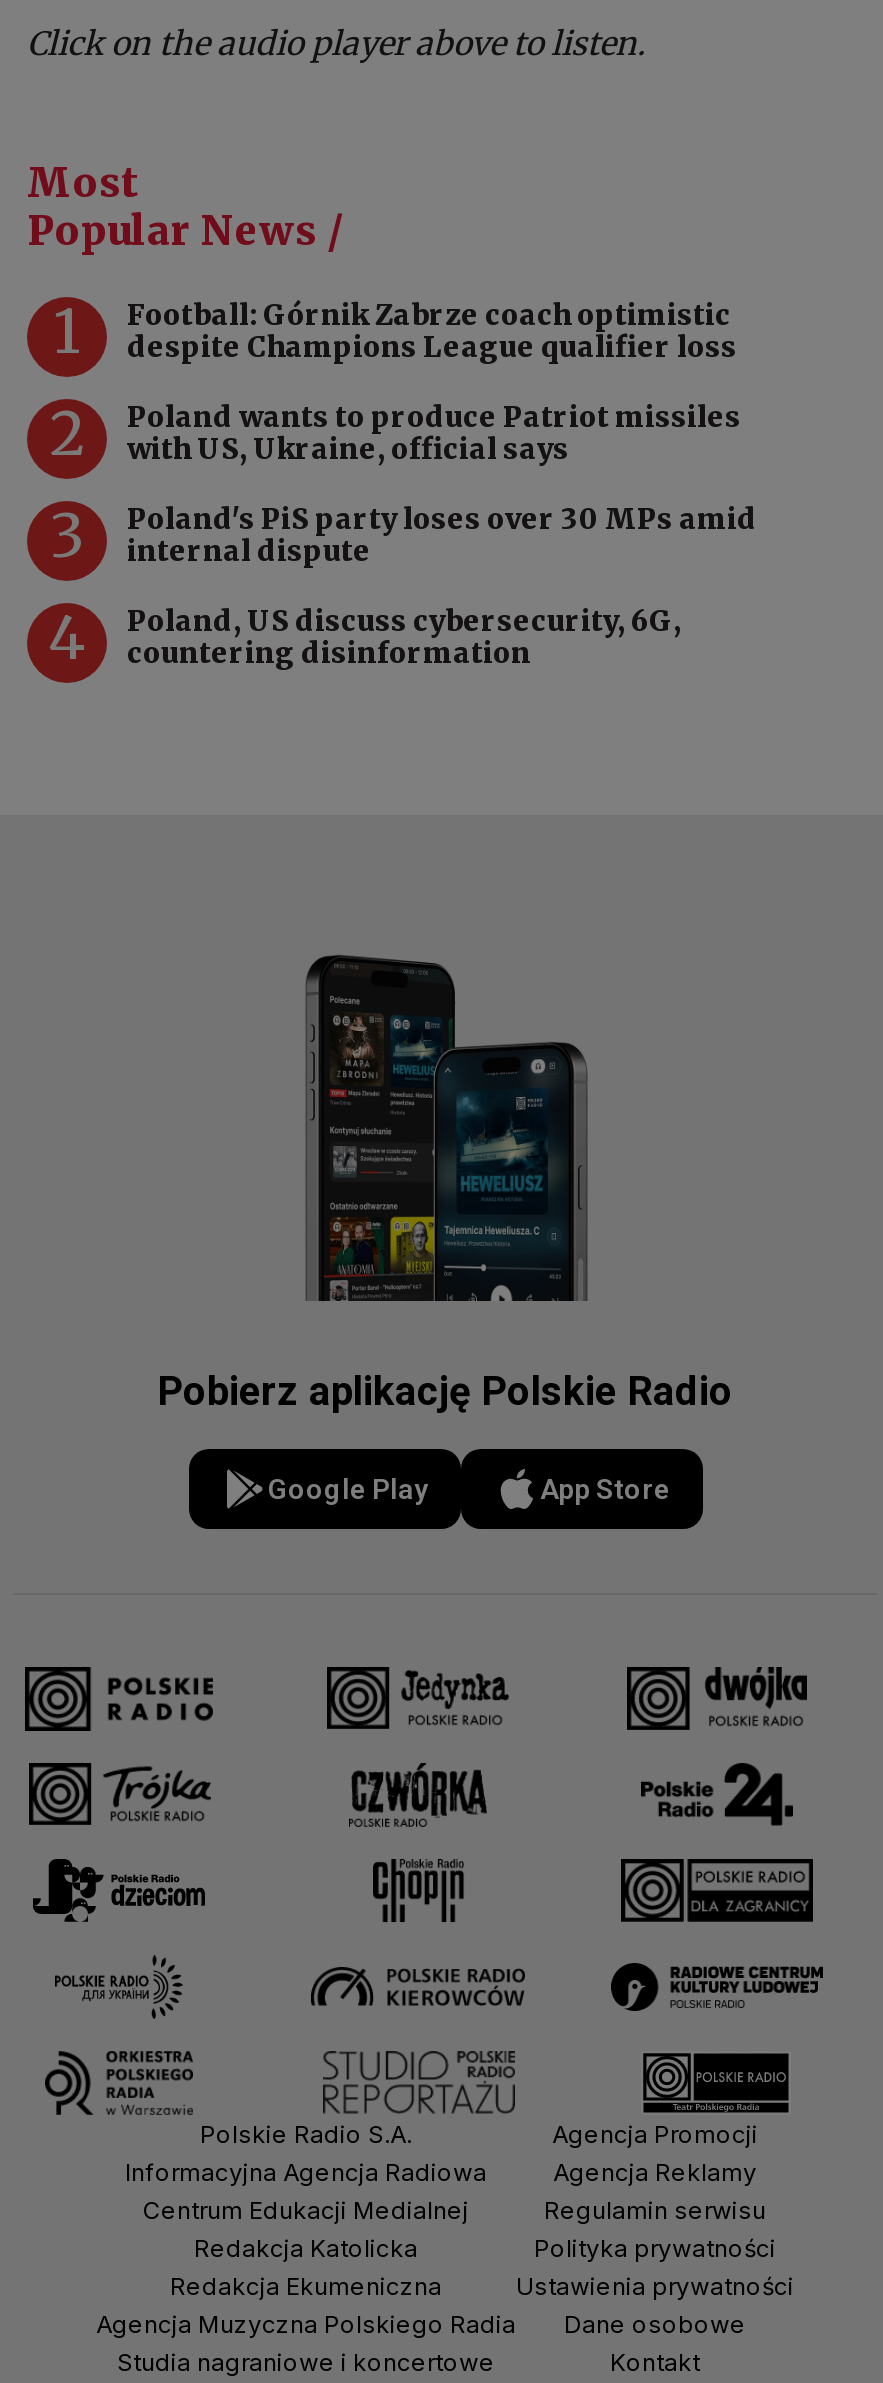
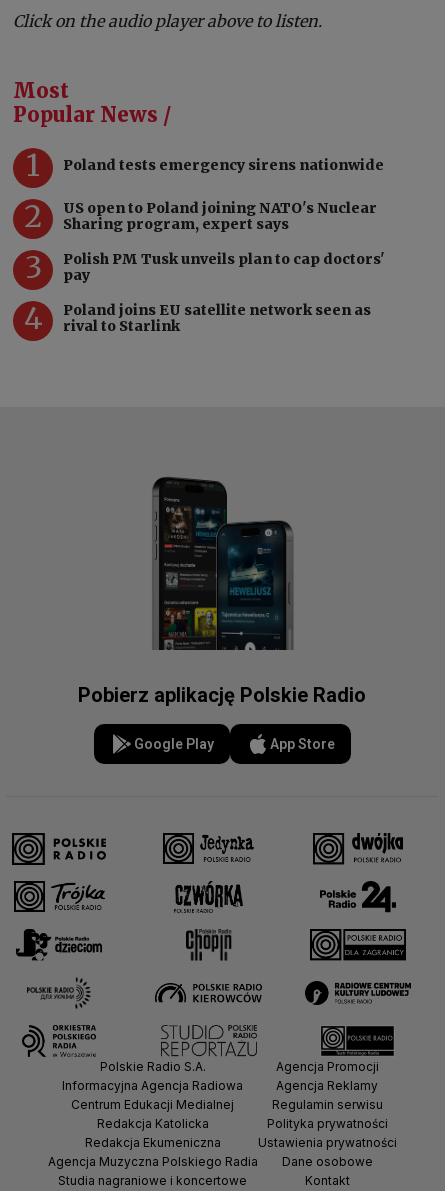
- Football: Górnik Zabrze coach optimistic
- despite Champions League qualifier loss
+ Poland tests emergency sirens nationwide

- Poland wants to produce Patriot missiles
- with US, Ukraine, official says
+ US open to Poland joining NATO's Nuclear
+ Sharing program, expert says

- Poland's PiS party loses over 30 MPs amid
- internal dispute
+ Polish PM Tusk unveils plan to cap doctors'
+ pay

- Poland, US discuss cybersecurity, 6G,
- countering disinformation
+ Poland joins EU satellite network seen as
+ rival to Starlink
